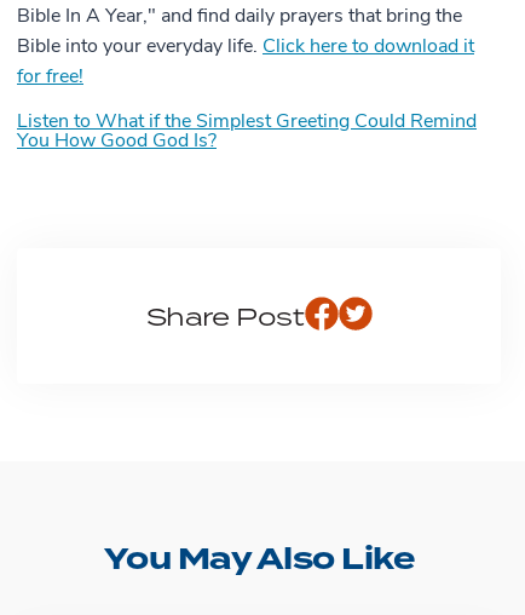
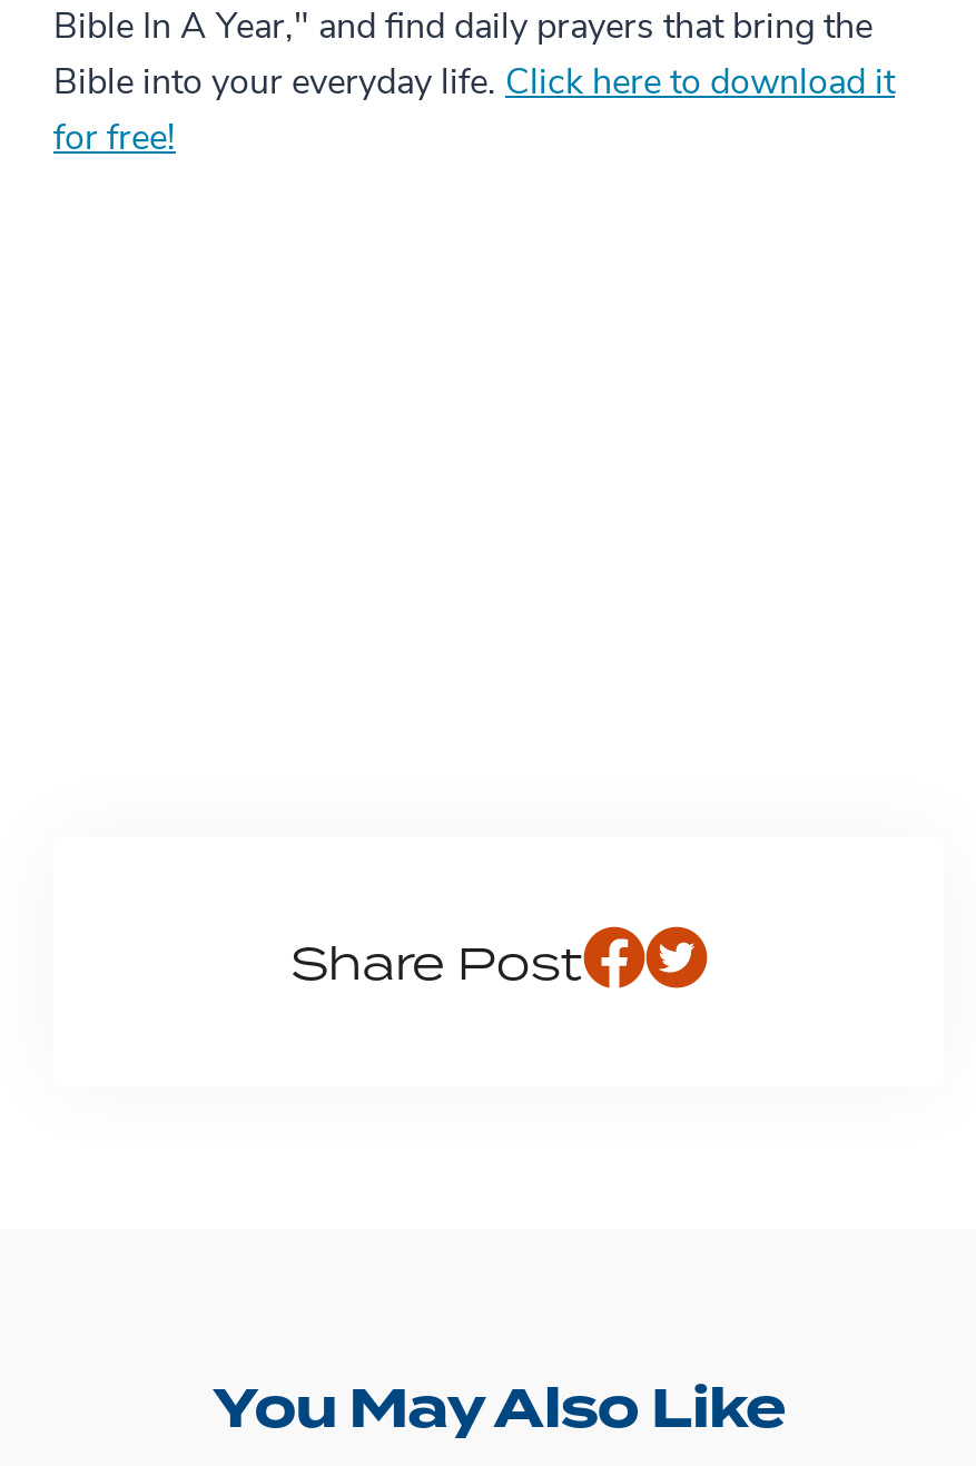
- Listen to What if the Simplest Greeting Could Remind
- You How Good God Is?
